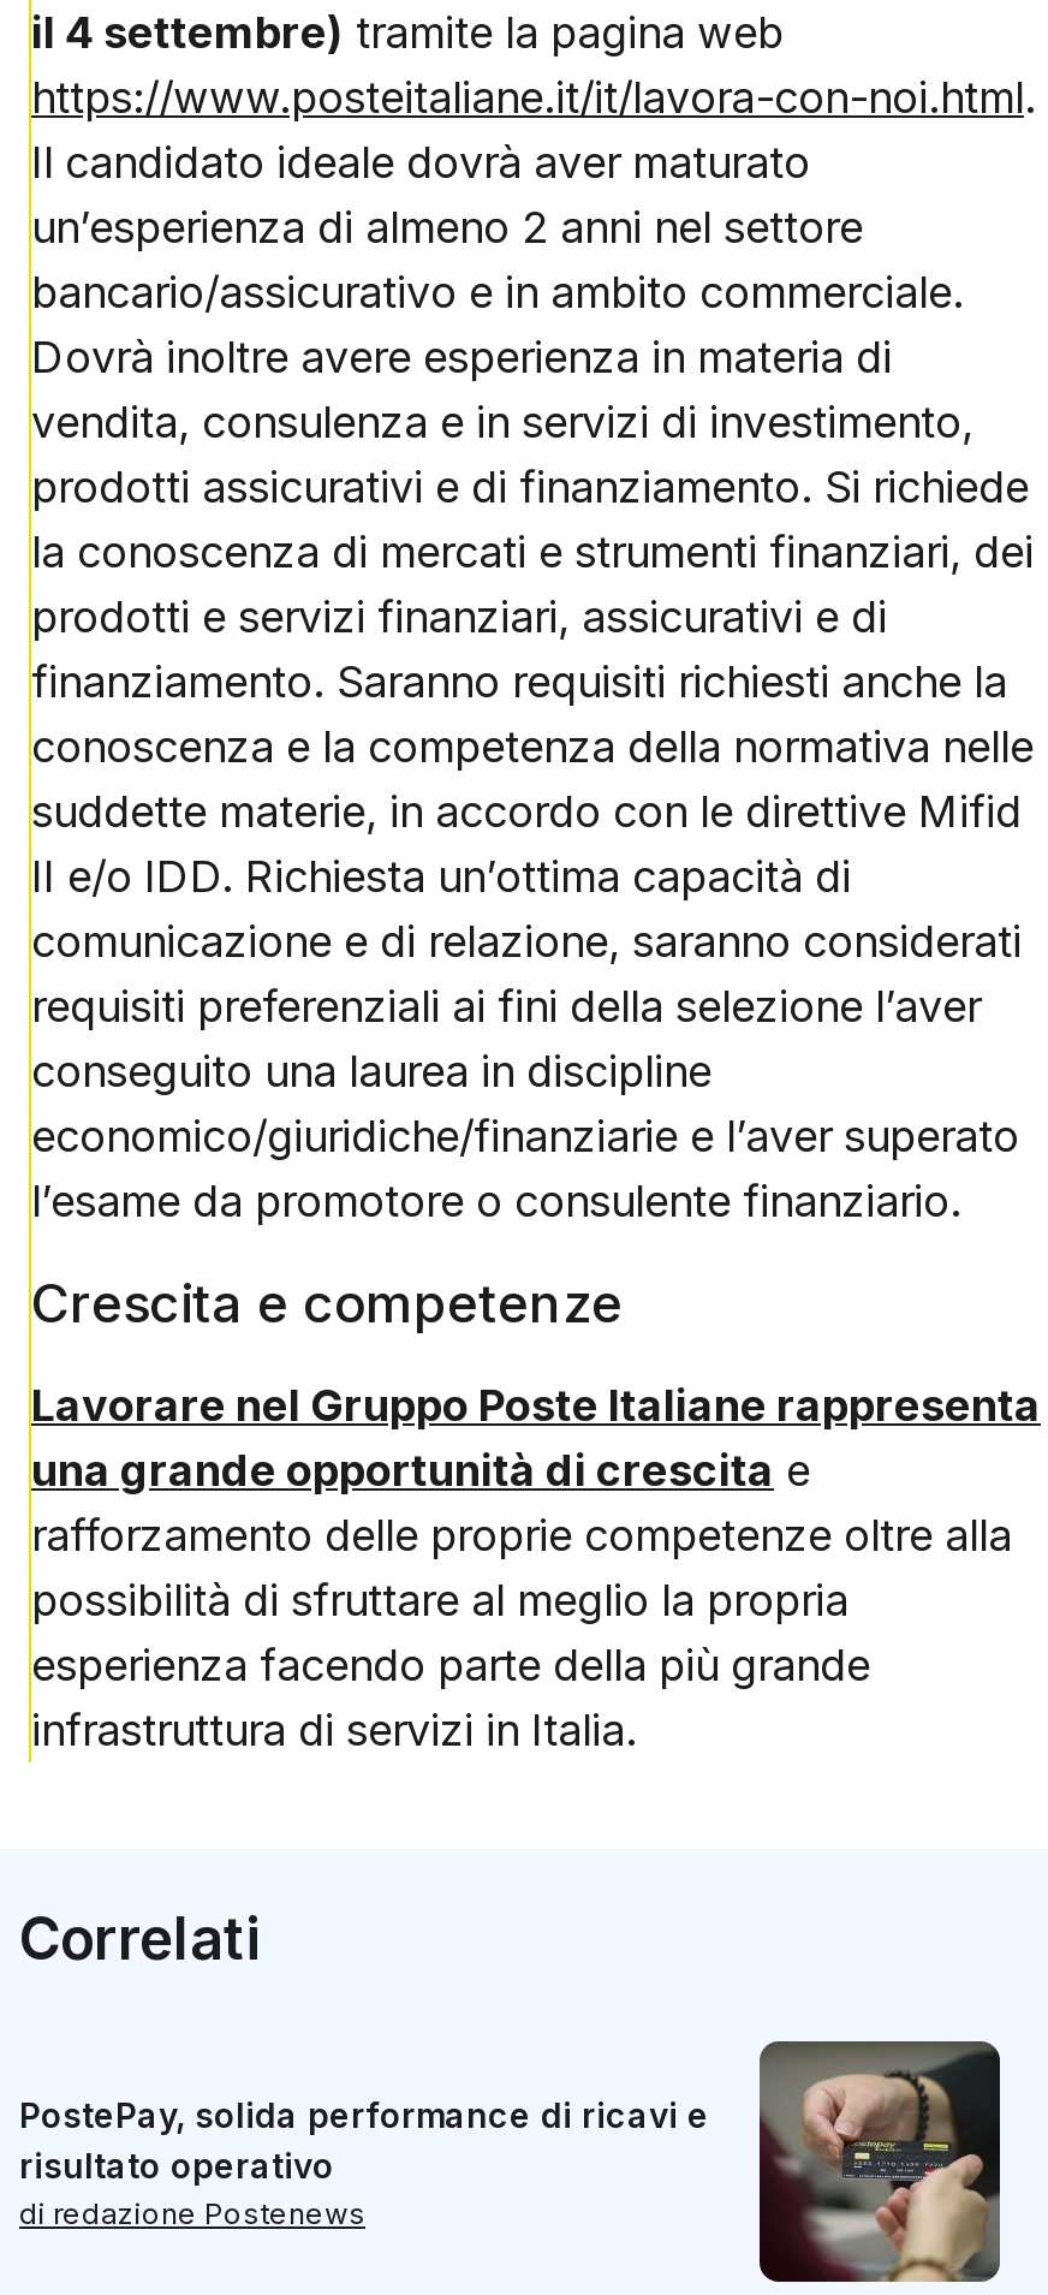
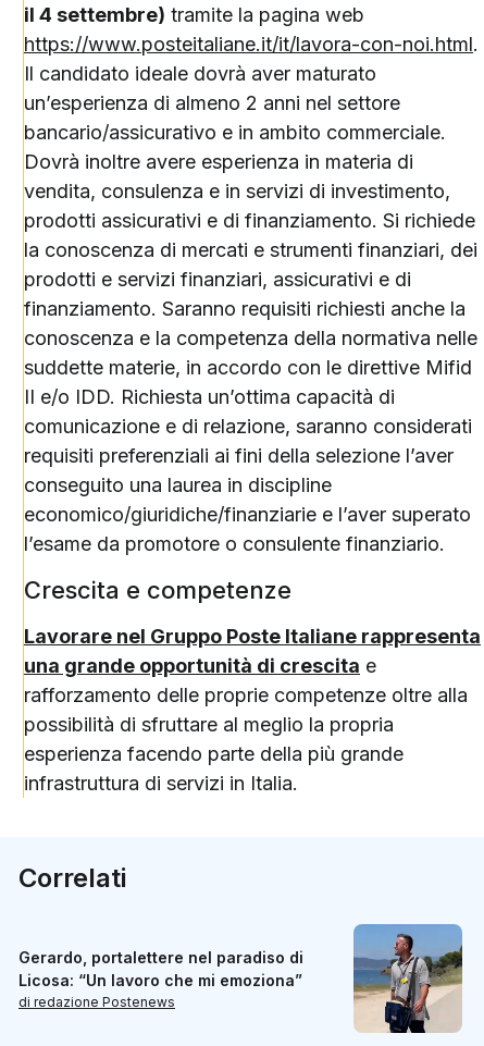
- [image]
+ [image]

- PostePay, solida performance di ricavi e
- risultato operativo
+ Gerardo, portalettere nel paradiso di
+ Licosa: “Un lavoro che mi emoziona”
